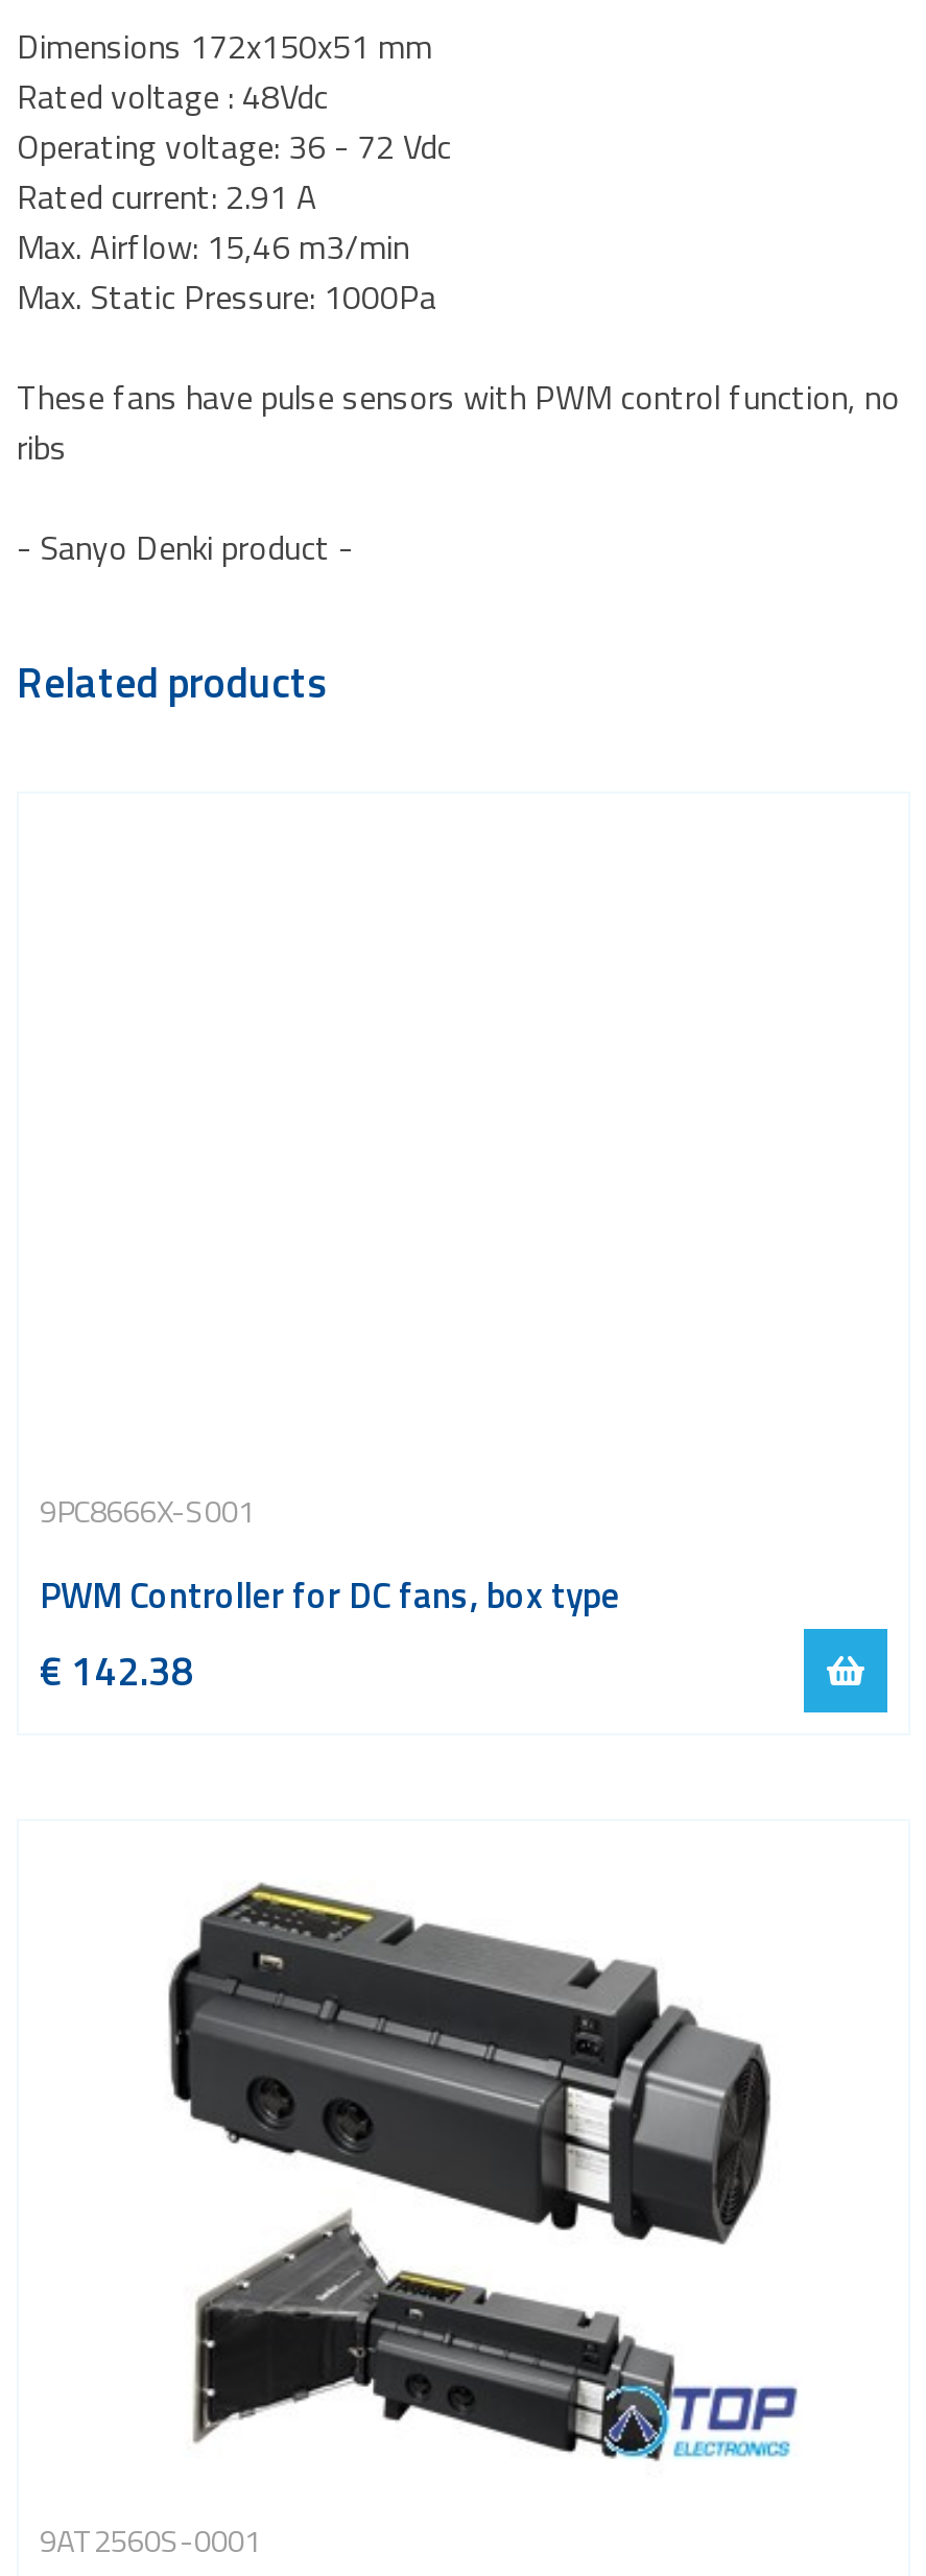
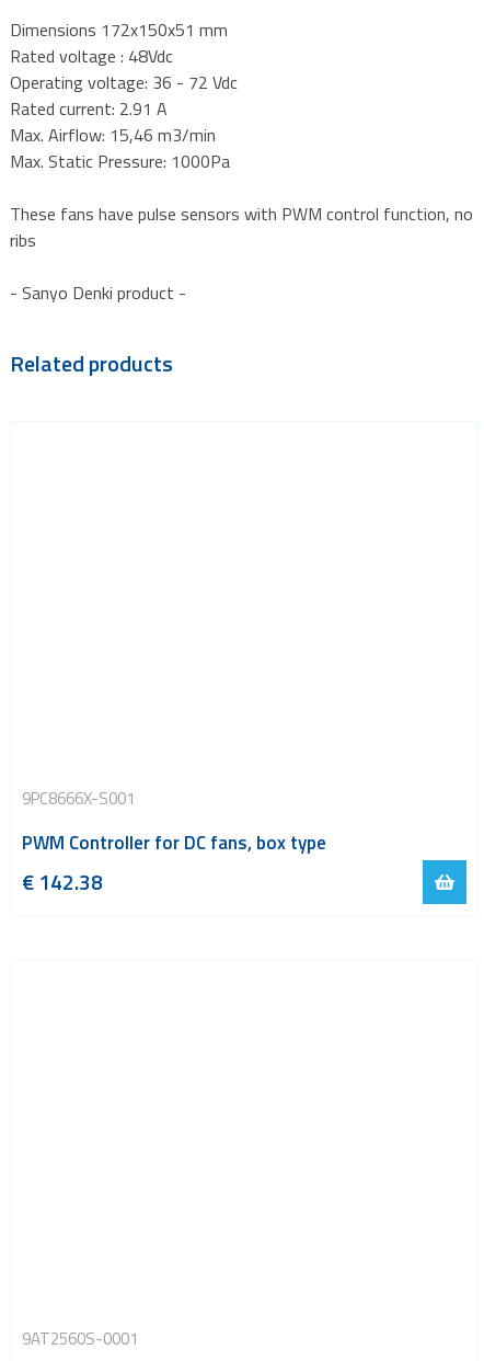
- [image]
